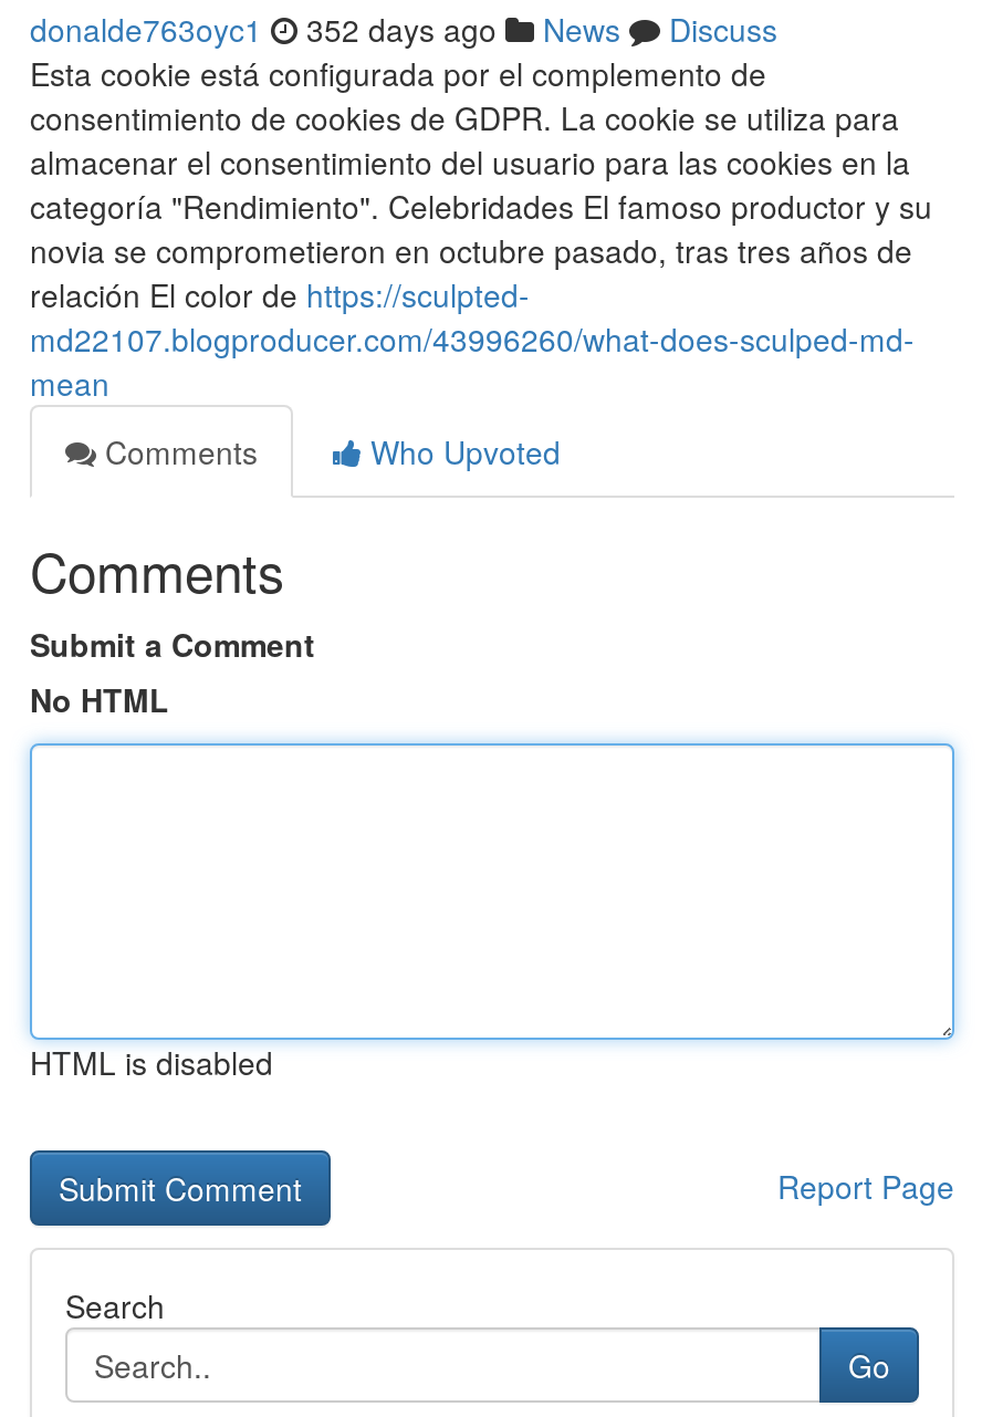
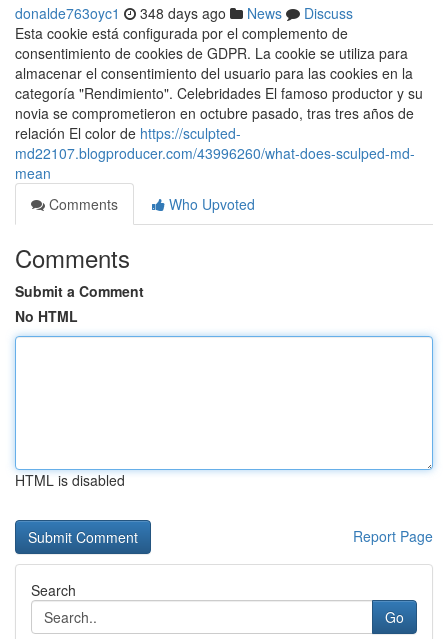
- donalde763oyc1 352 days ago News Discuss
+ donalde763oyc1 348 days ago News Discuss
